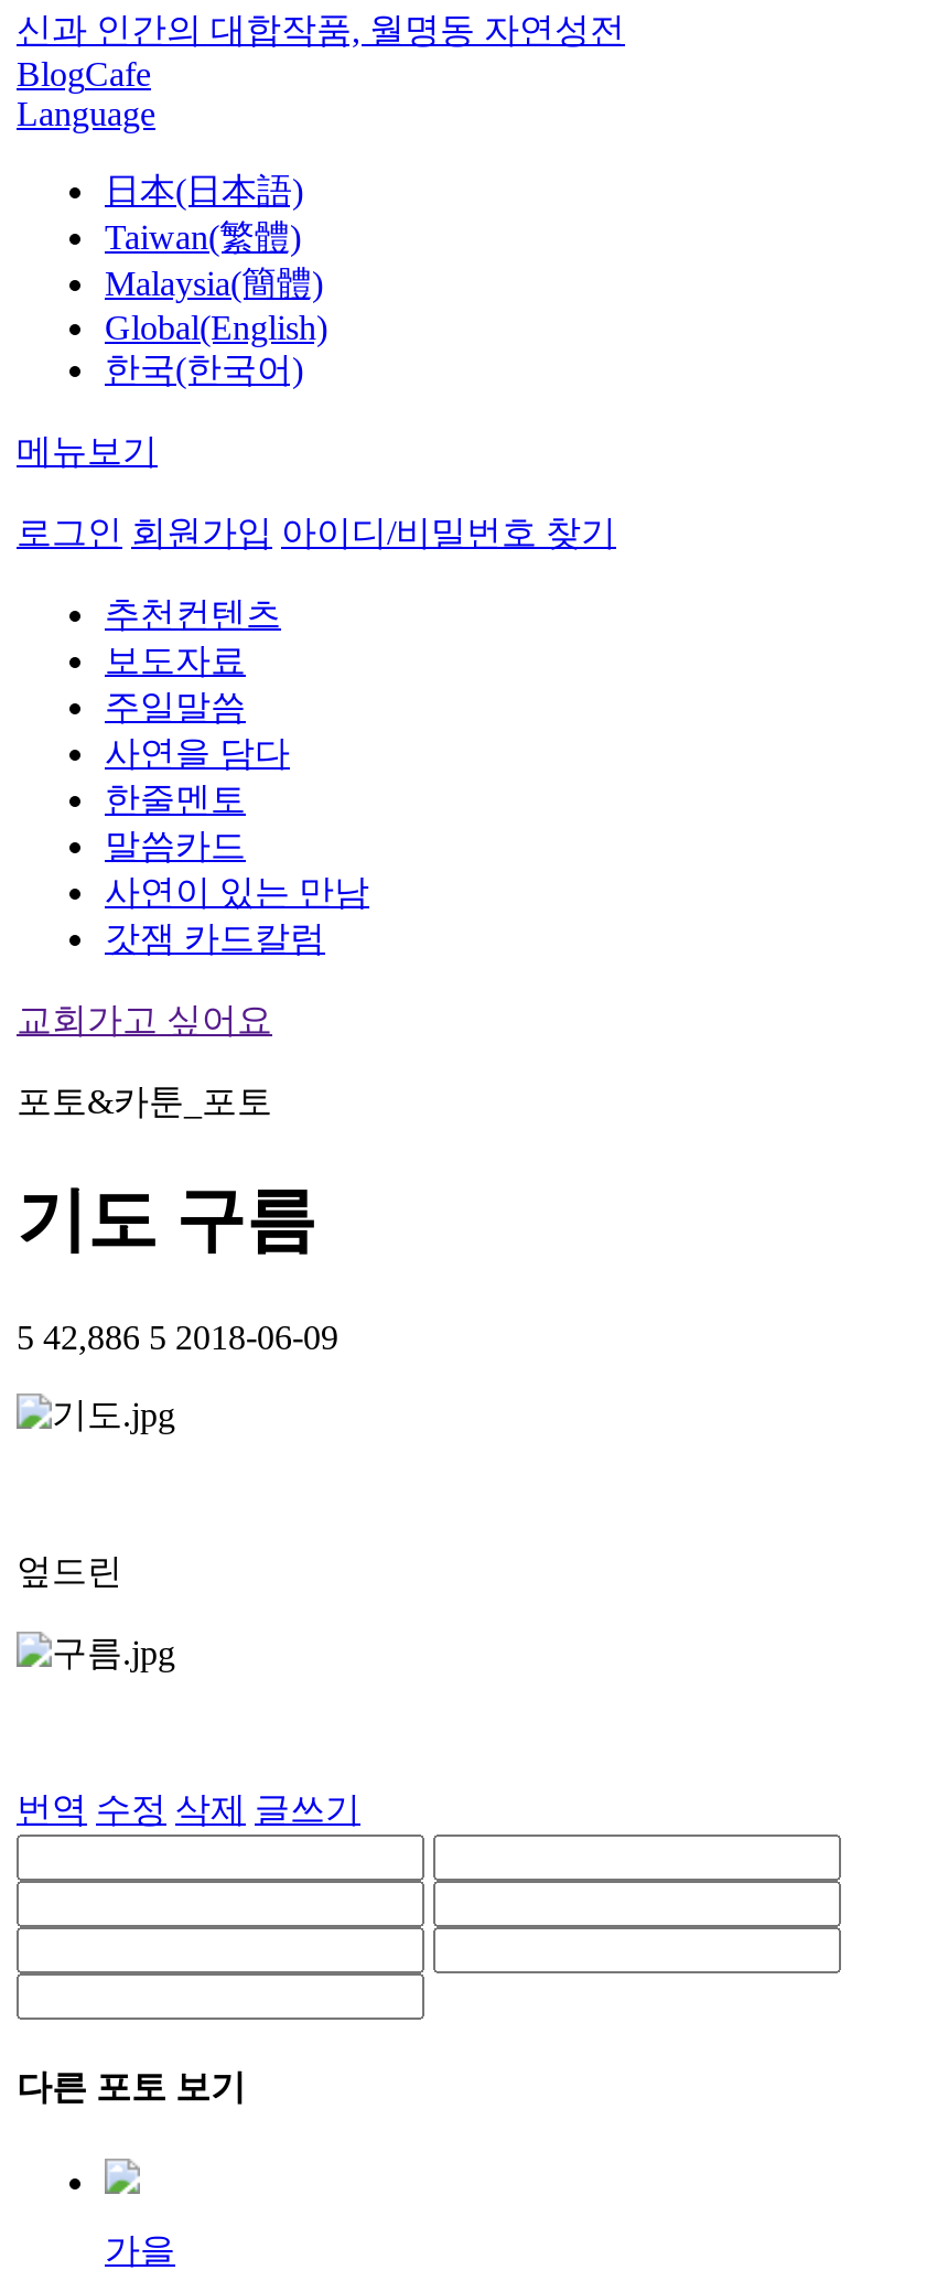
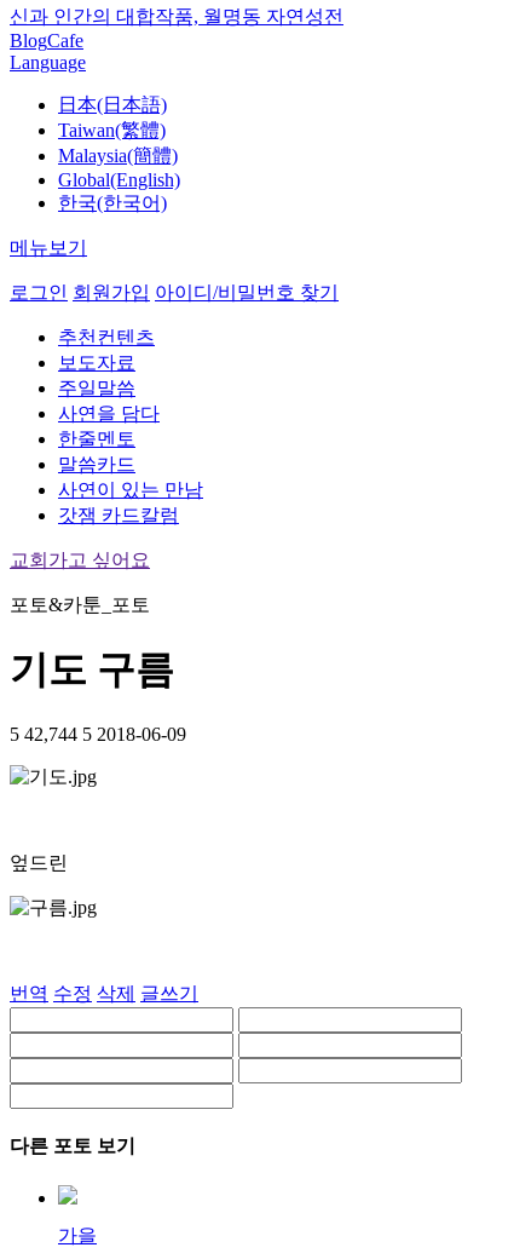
- 5 42,886 5 2018-06-09
+ 5 42,744 5 2018-06-09
